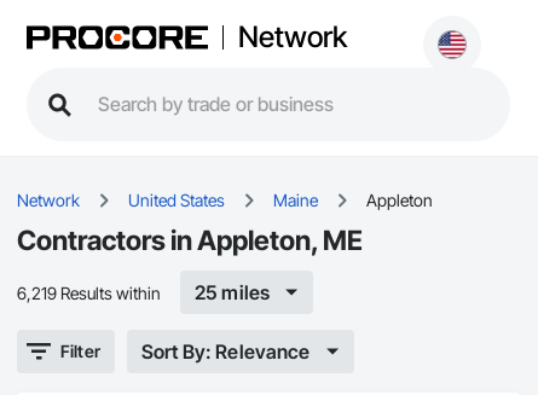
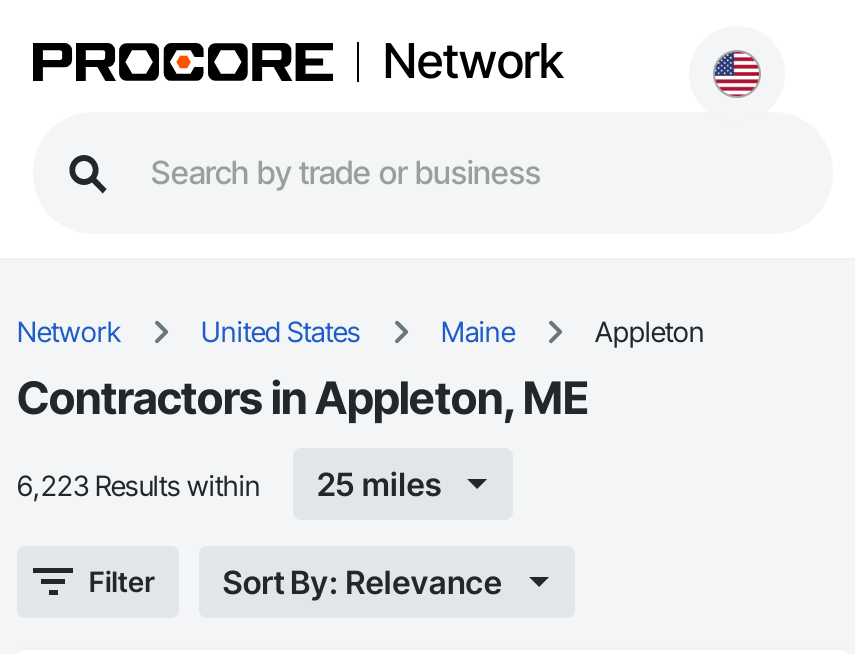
- 6,219 Results within
+ 6,223 Results within
